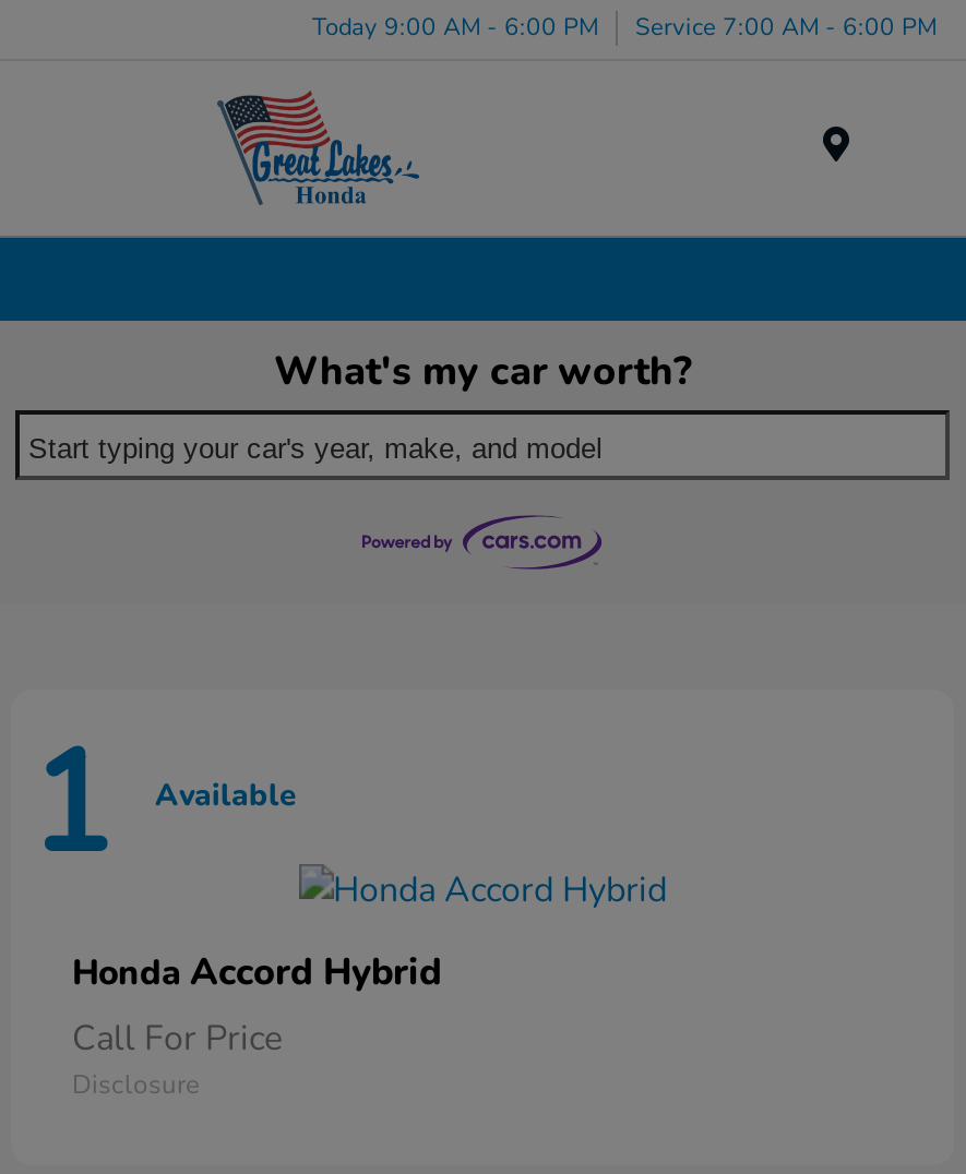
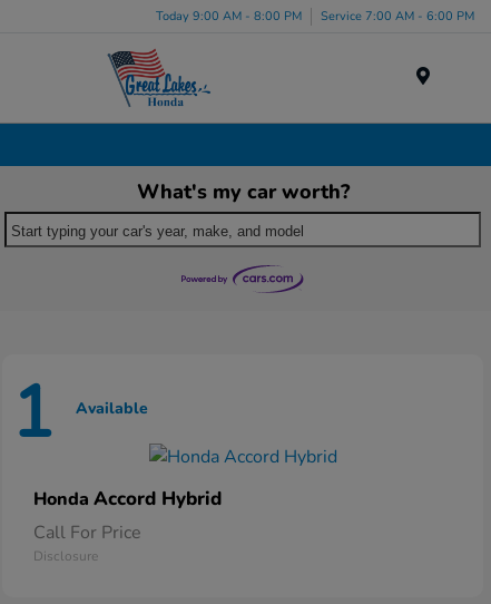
- Today 9:00 AM - 6:00 PM Service 7:00 AM - 6:00 PM
+ Today 9:00 AM - 8:00 PM Service 7:00 AM - 6:00 PM
